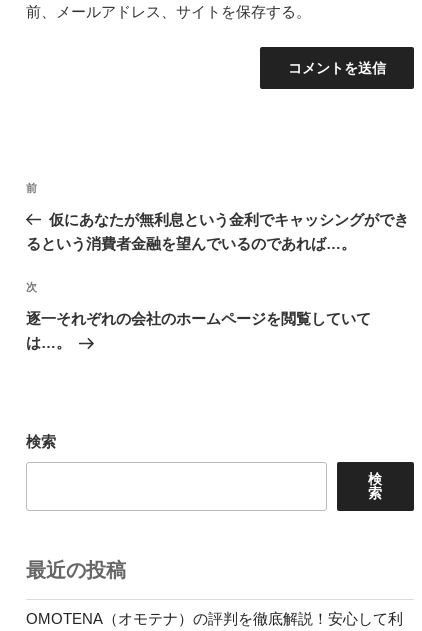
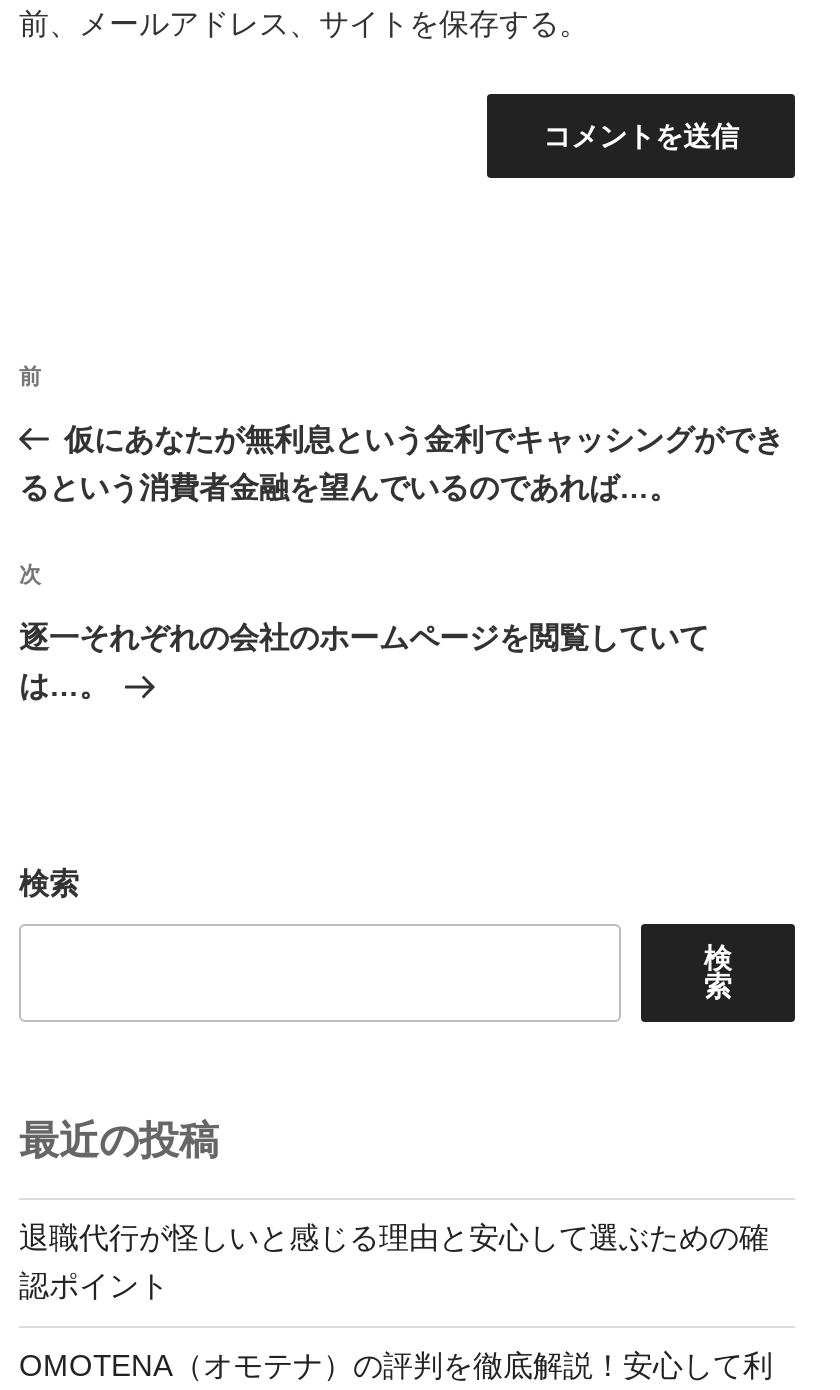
+ 退職代行が怪しいと感じる理由と安心して選ぶための確
+ 認ポイント
